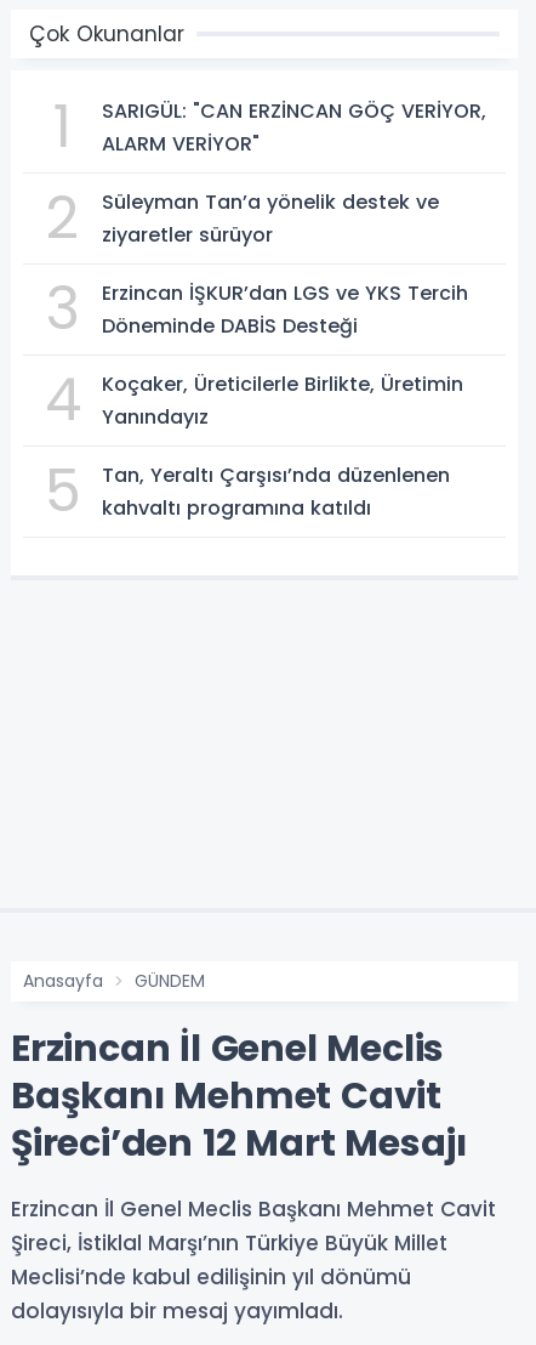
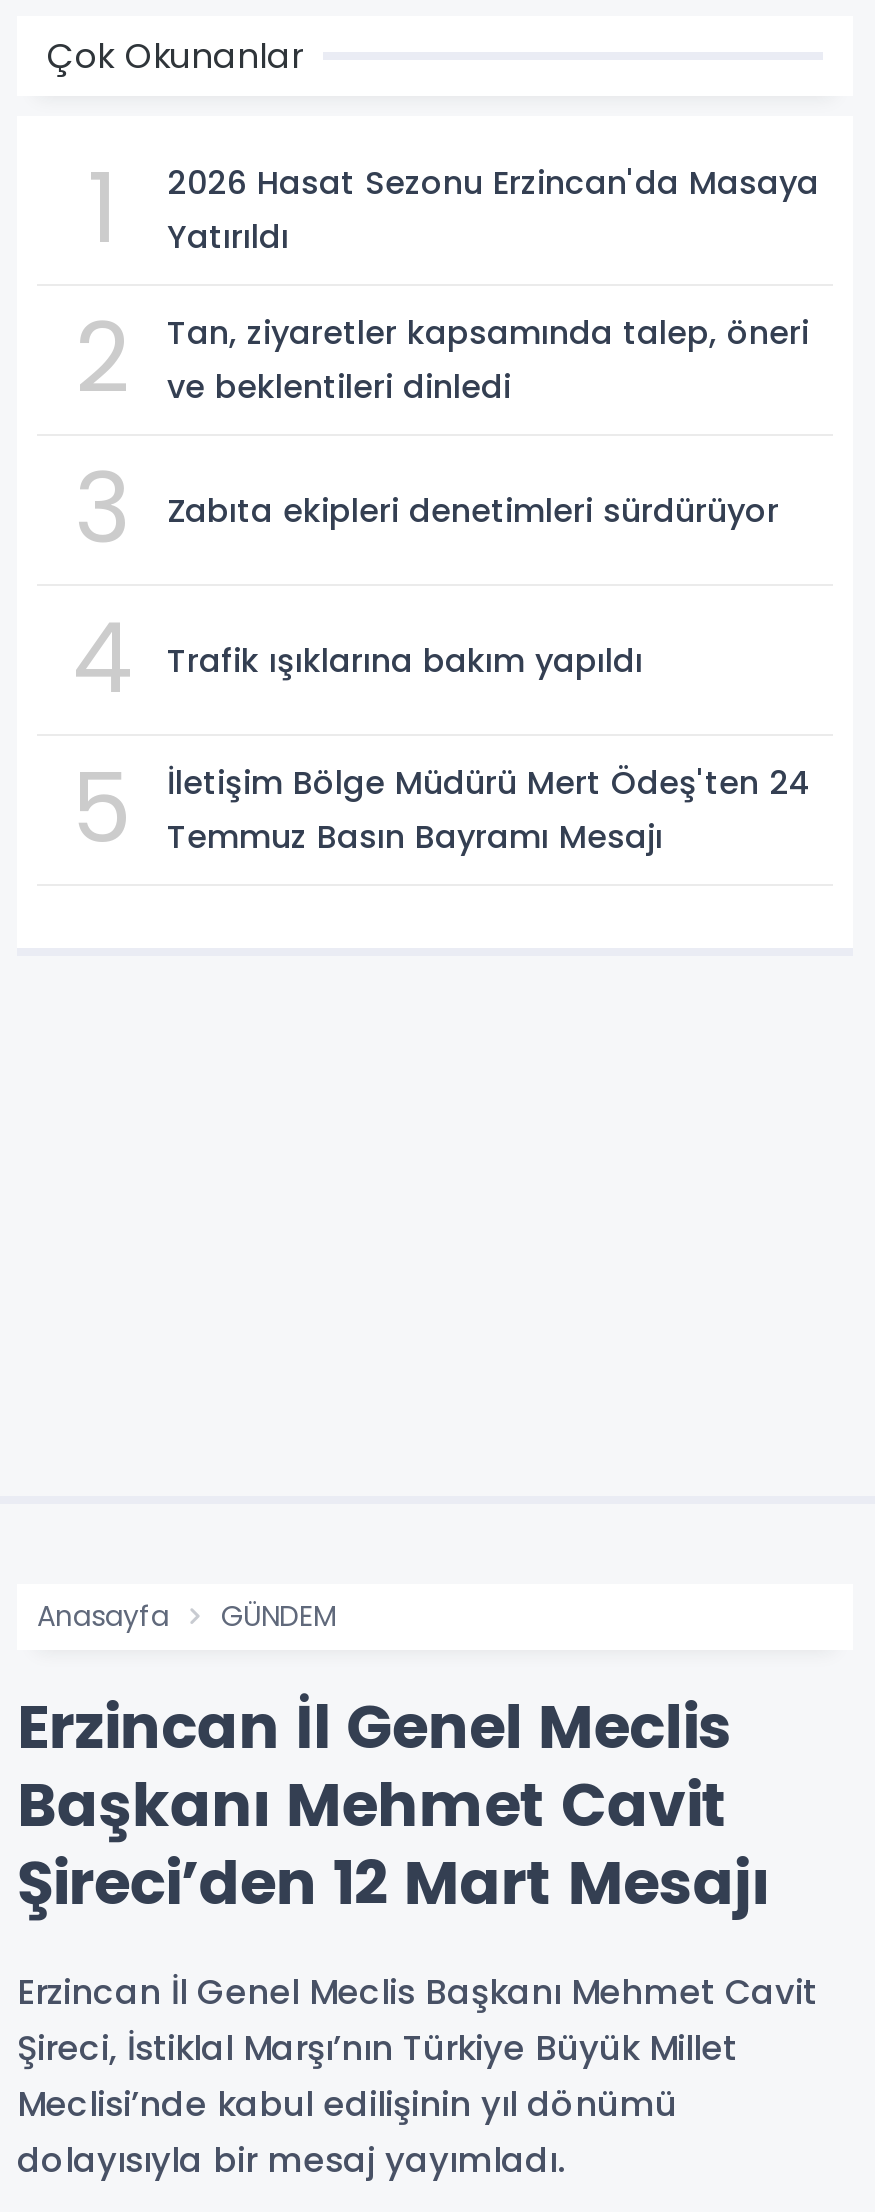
- SARIGÜL: "CAN ERZİNCAN GÖÇ VERİYOR,
- ALARM VERİYOR"
+ 2026 Hasat Sezonu Erzincan'da Masaya
+ Yatırıldı

- Süleyman Tan’a yönelik destek ve
- ziyaretler sürüyor
+ Tan, ziyaretler kapsamında talep, öneri
+ ve beklentileri dinledi

- Erzincan İŞKUR’dan LGS ve YKS Tercih
- Döneminde DABİS Desteği
+ Zabıta ekipleri denetimleri sürdürüyor

- Koçaker, Üreticilerle Birlikte, Üretimin
- Yanındayız
+ Trafik ışıklarına bakım yapıldı

- Tan, Yeraltı Çarşısı’nda düzenlenen
- kahvaltı programına katıldı
+ İletişim Bölge Müdürü Mert Ödeş'ten 24
+ Temmuz Basın Bayramı Mesajı
